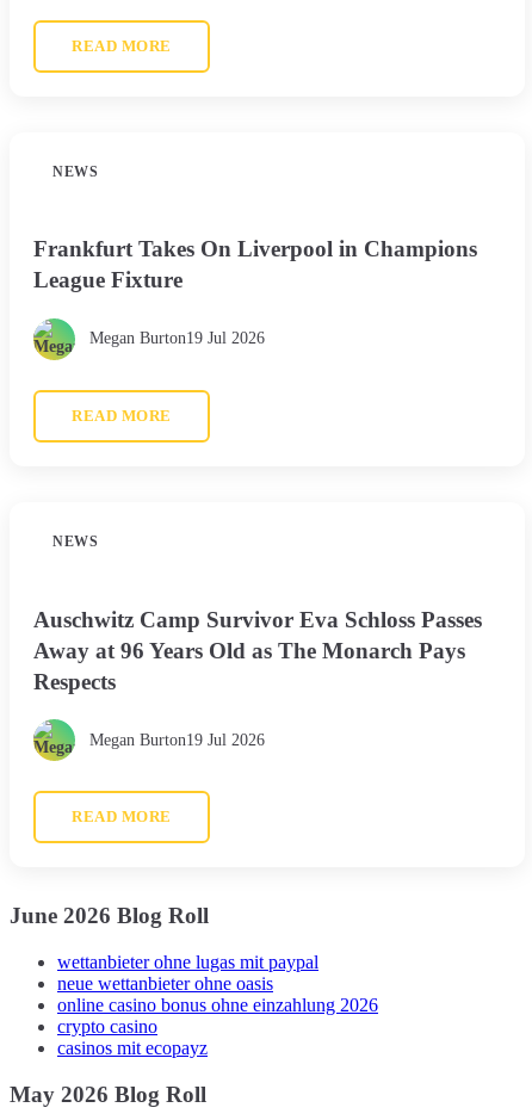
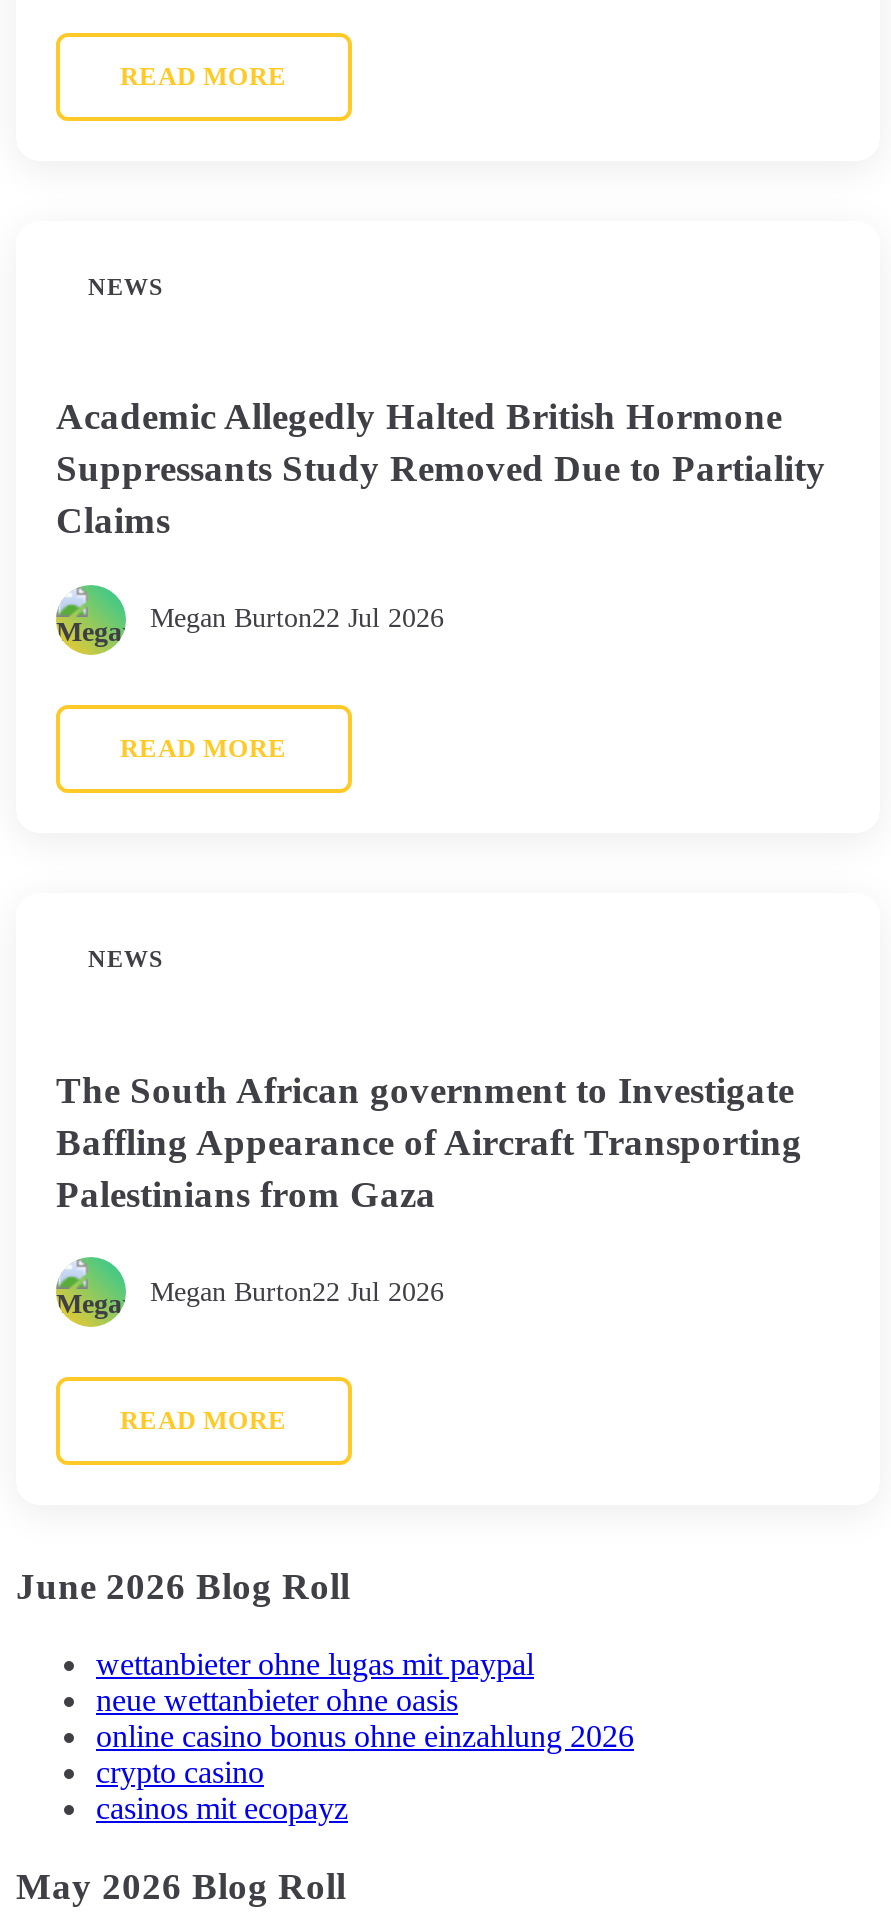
- Frankfurt Takes On Liverpool in Champions
- League Fixture
+ Academic Allegedly Halted British Hormone
+ Suppressants Study Removed Due to Partiality
+ Claims

- Megan Burton19 Jul 2026
+ Megan Burton22 Jul 2026

- Auschwitz Camp Survivor Eva Schloss Passes
- Away at 96 Years Old as The Monarch Pays
- Respects
+ The South African government to Investigate
+ Baffling Appearance of Aircraft Transporting
+ Palestinians from Gaza

- Megan Burton19 Jul 2026
+ Megan Burton22 Jul 2026
